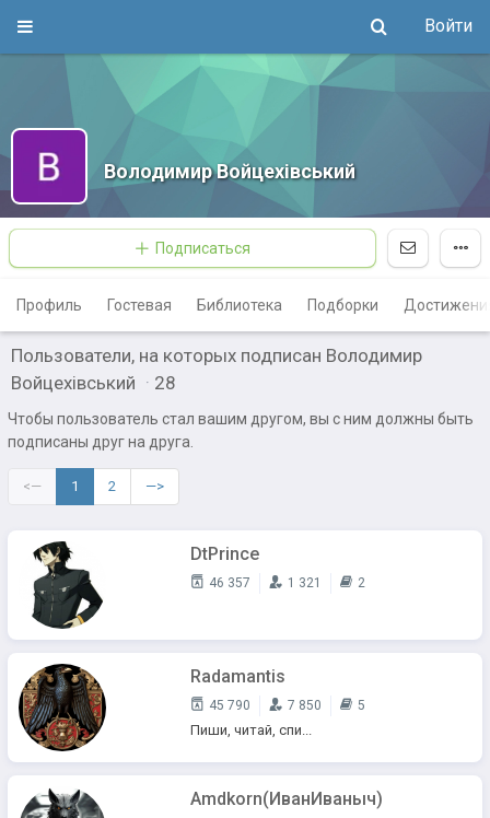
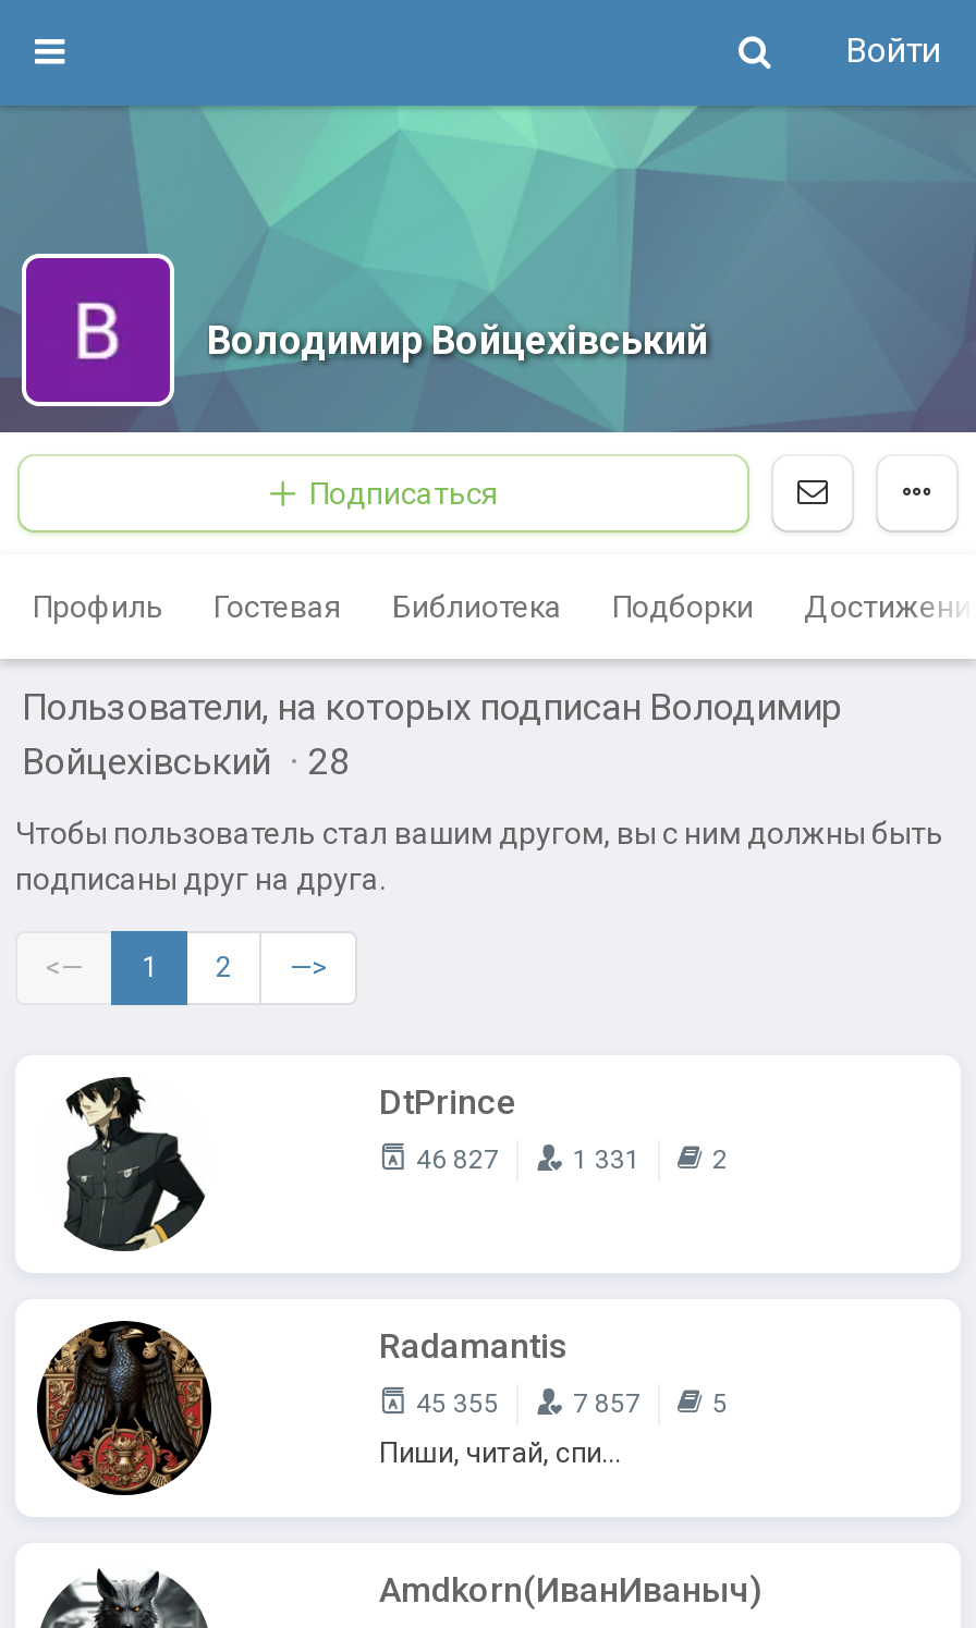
- 46 357
+ 46 827

- 1 321
+ 1 331

- 45 790
+ 45 355

- 7 850
+ 7 857
